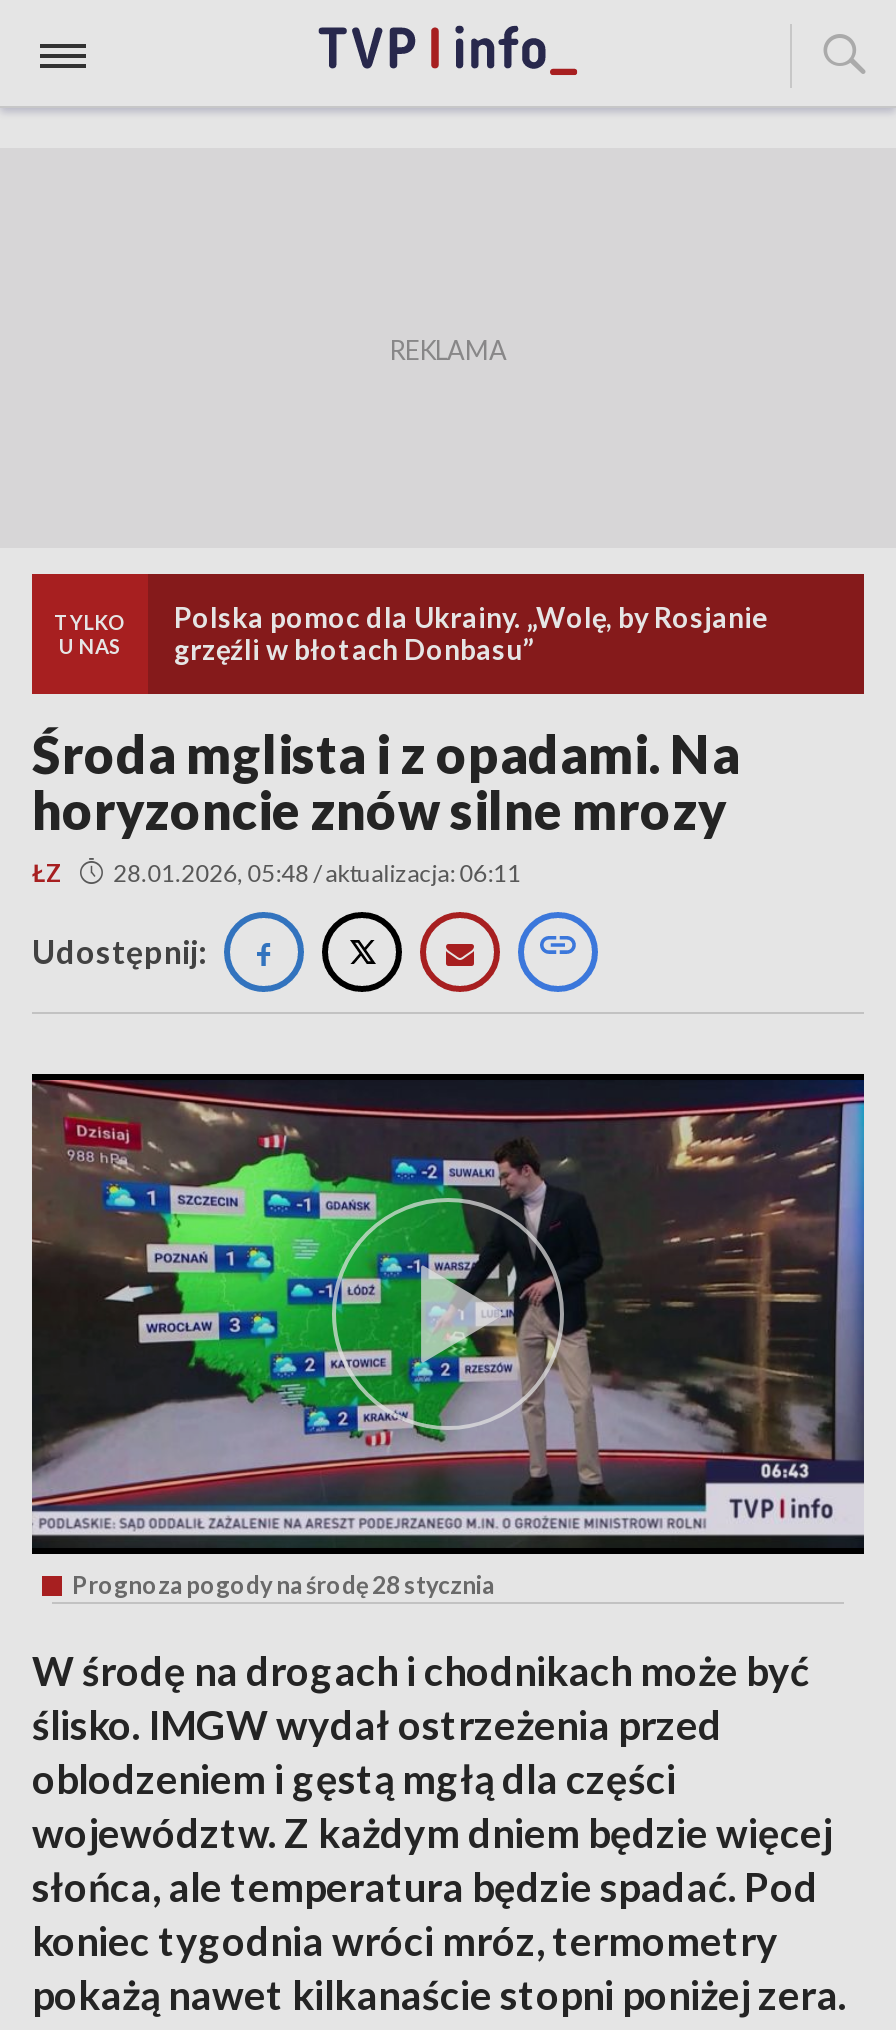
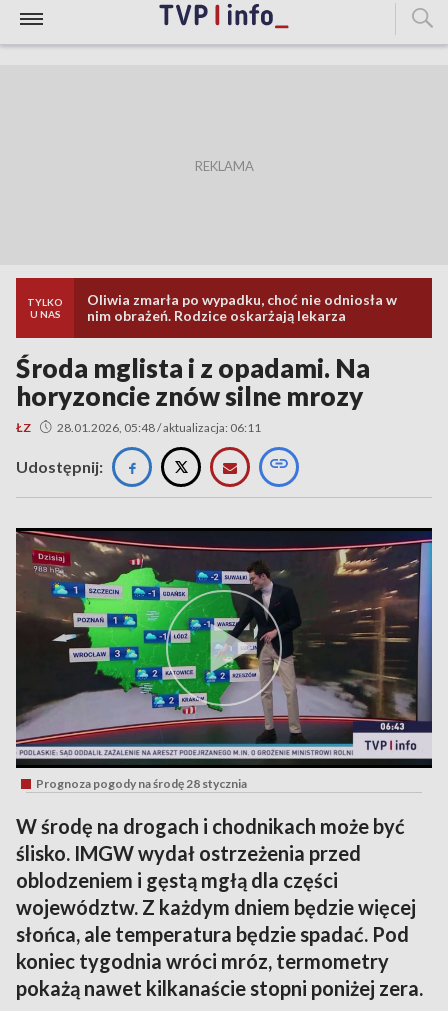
- Polska pomoc dla Ukrainy. „Wolę, by Rosjanie
- grzęźli w błotach Donbasu”
+ Oliwia zmarła po wypadku, choć nie odniosła w
+ nim obrażeń. Rodzice oskarżają lekarza
